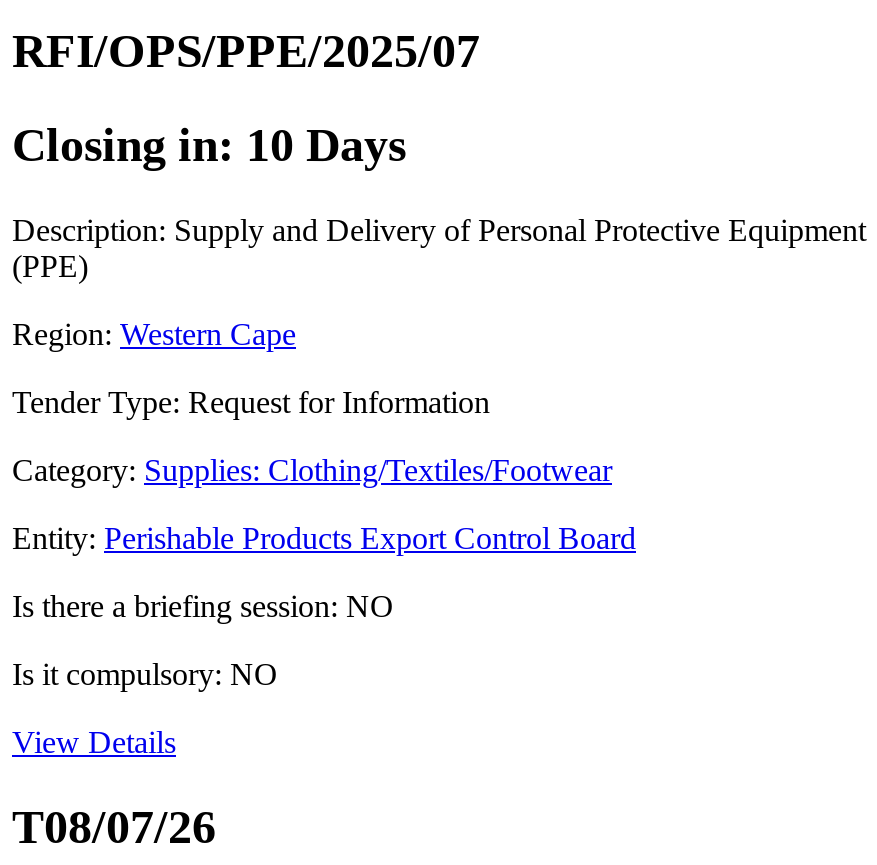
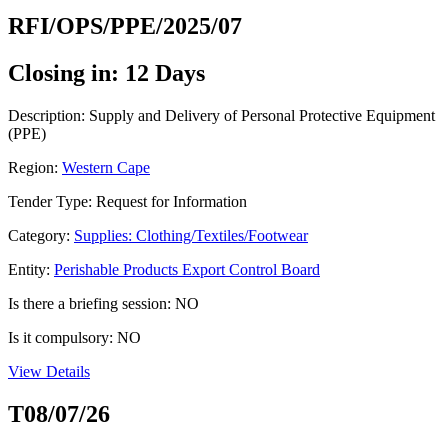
- Closing in: 10 Days
+ Closing in: 12 Days
